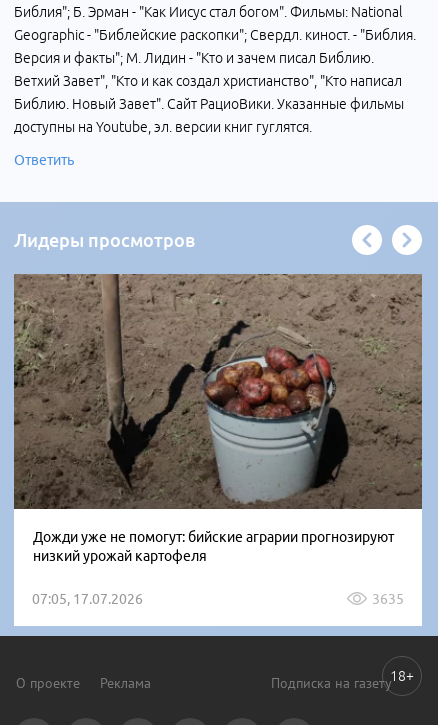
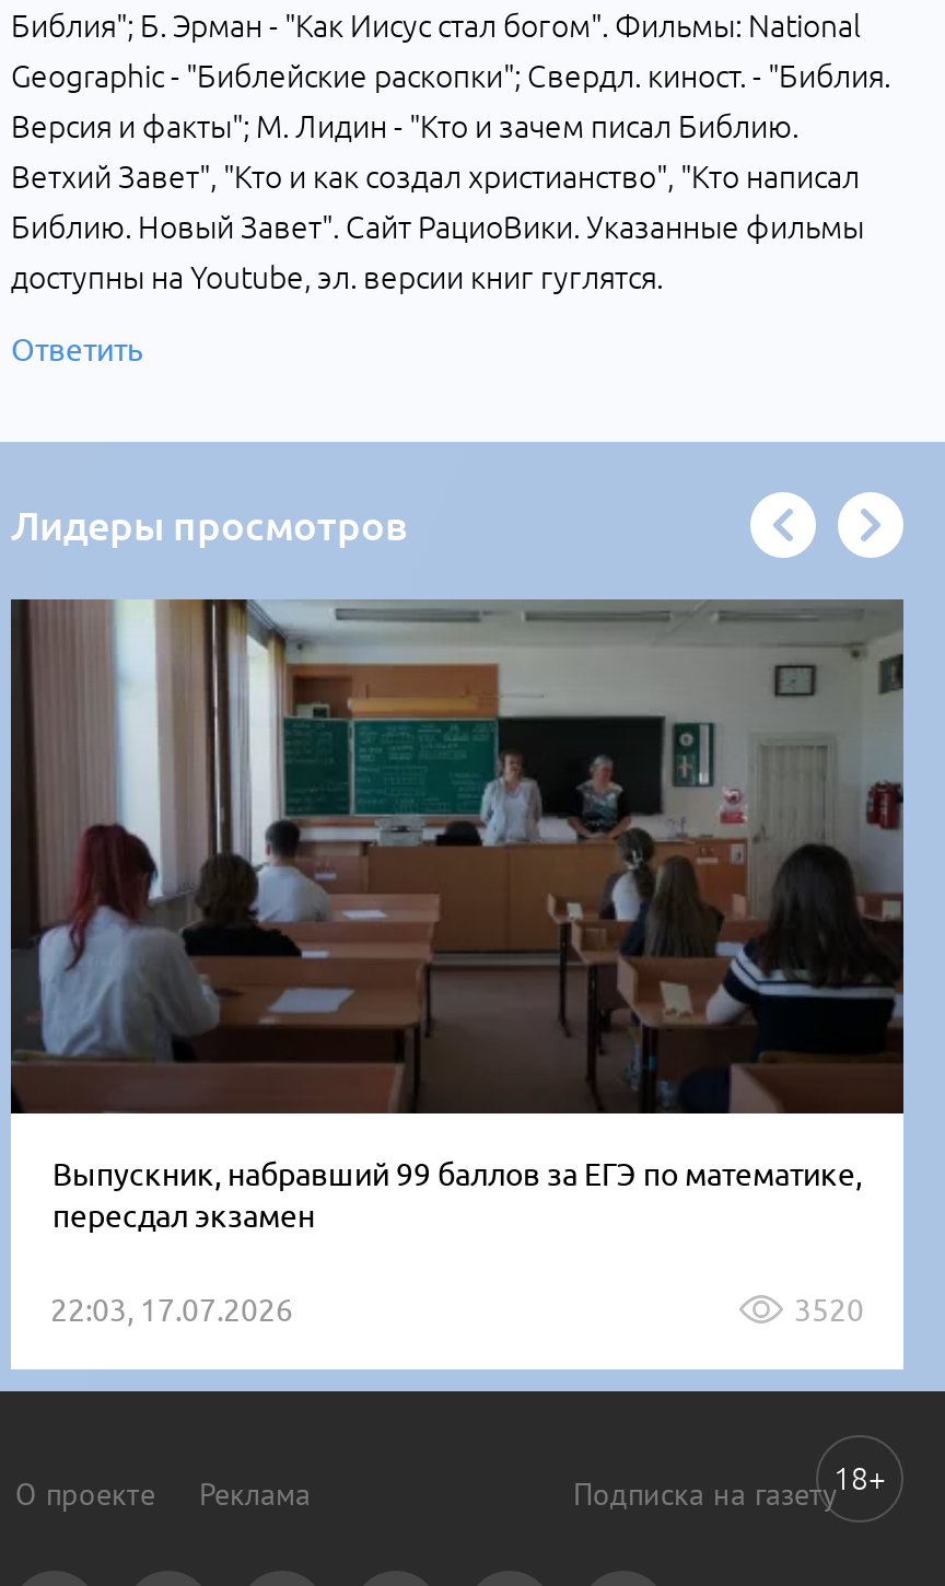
- [image]
- Дожди уже не помогут: бийские аграрии прогнозируют
- низкий урожай картофеля
+ [image]
+ Выпускник, набравший 99 баллов за ЕГЭ по математике,
+ пересдал экзамен

- 07:05, 17.07.2026
- 3635
+ 22:03, 17.07.2026
+ 3520
